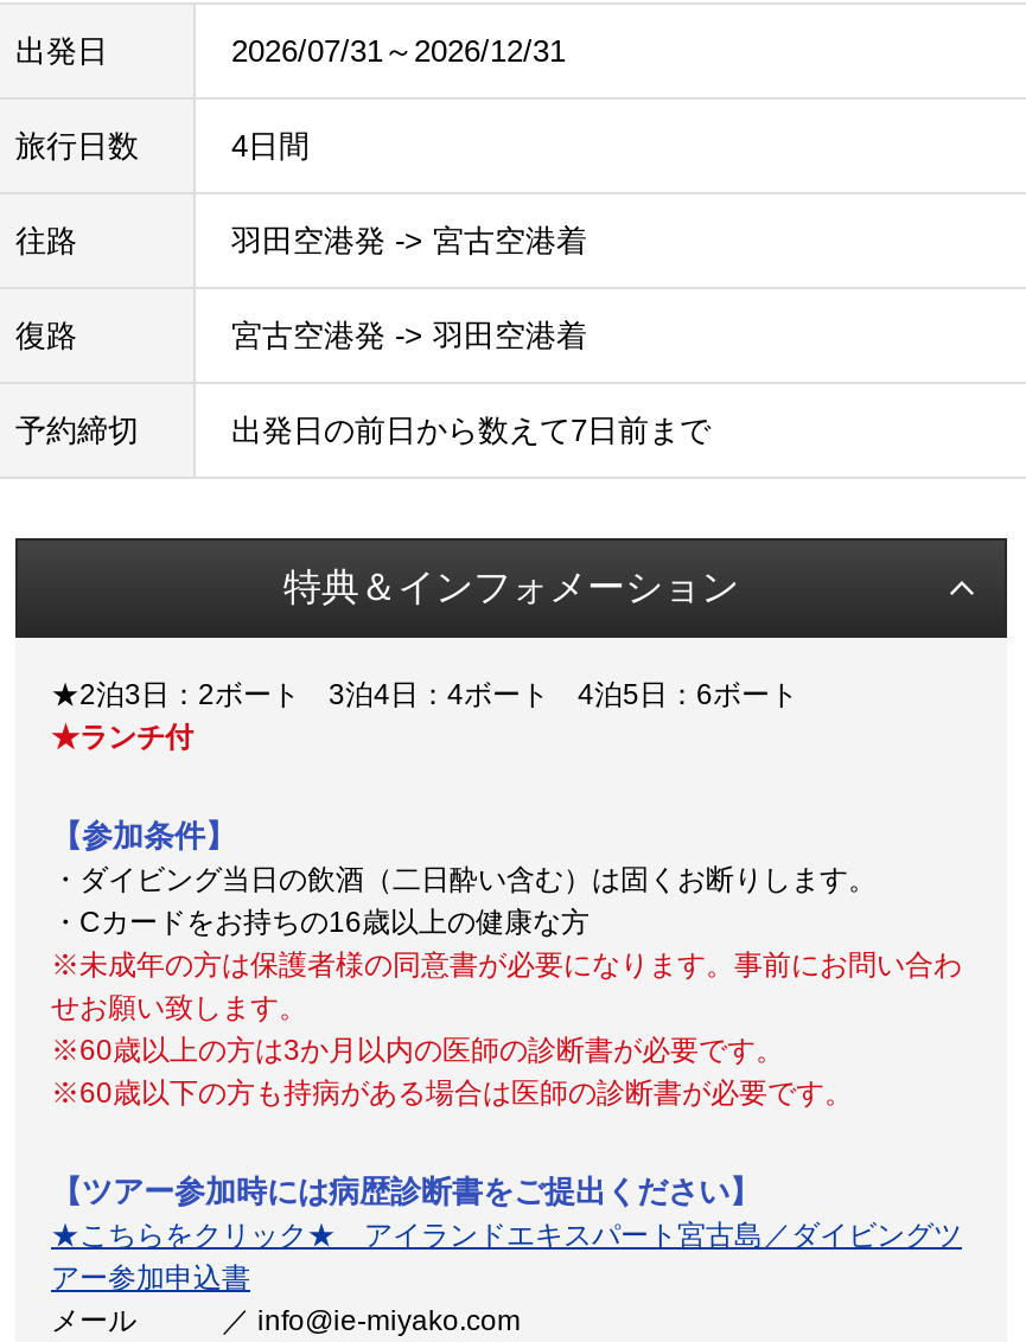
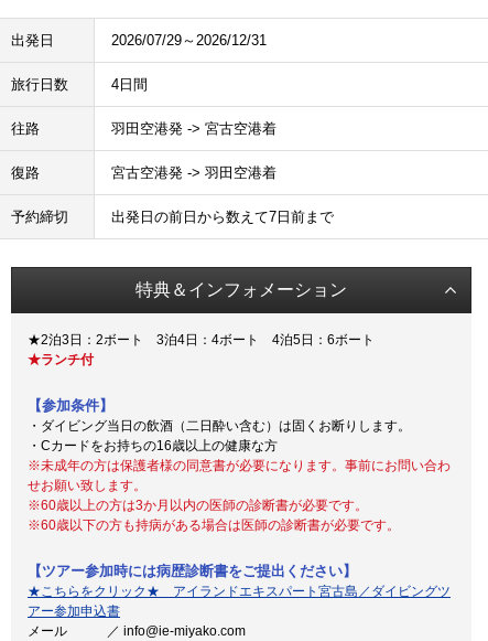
- 2026/07/31～2026/12/31
+ 2026/07/29～2026/12/31
